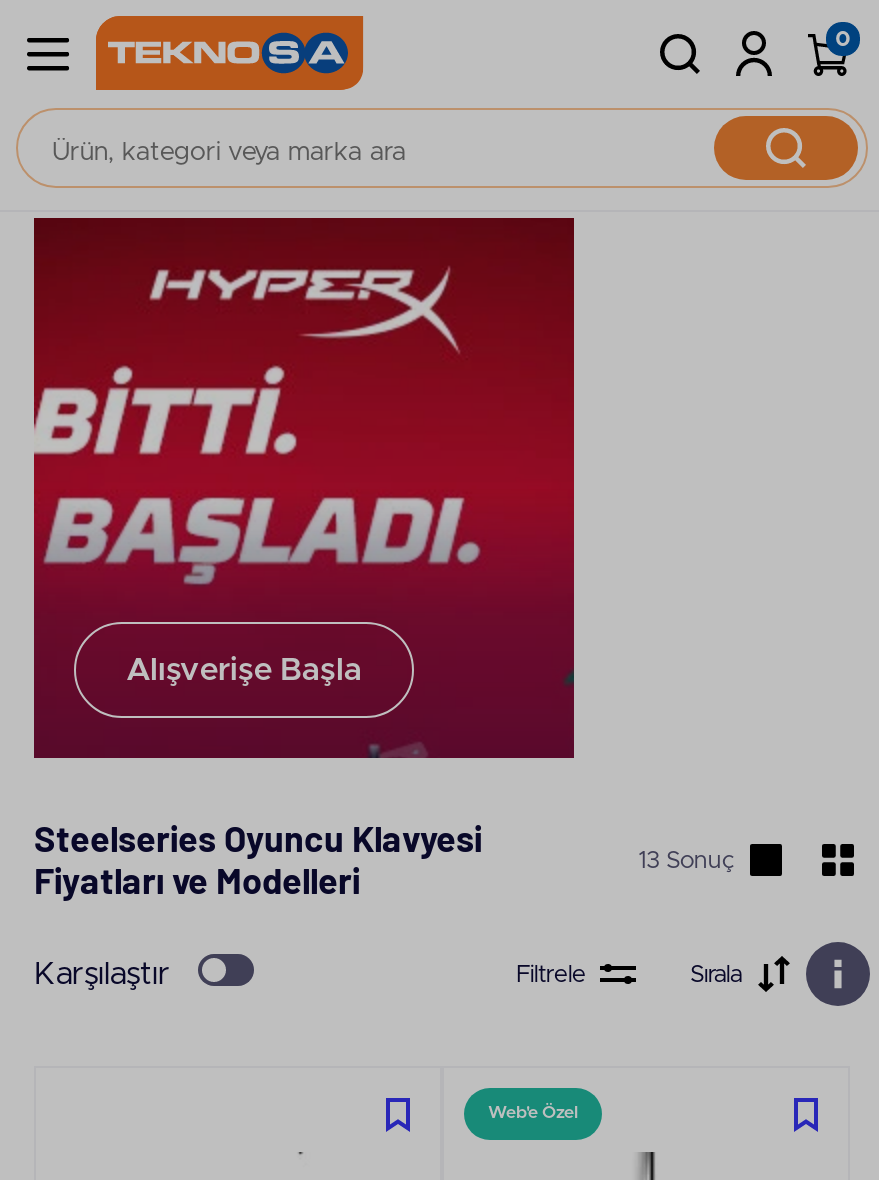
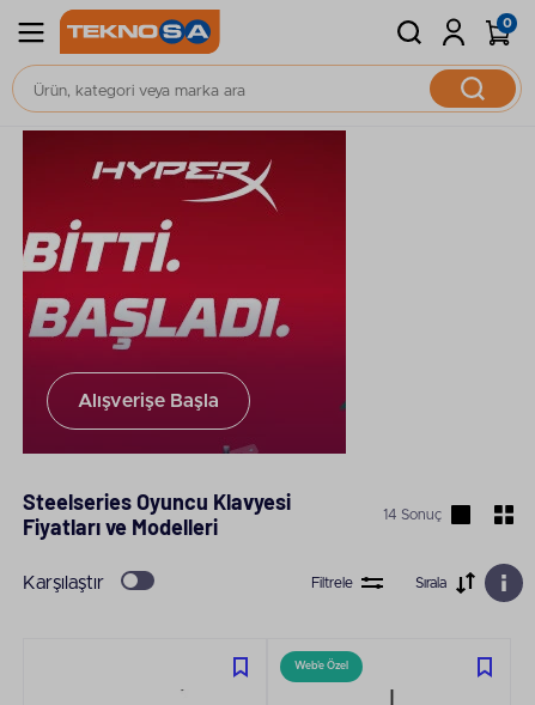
- 13 Sonuç
+ 14 Sonuç
